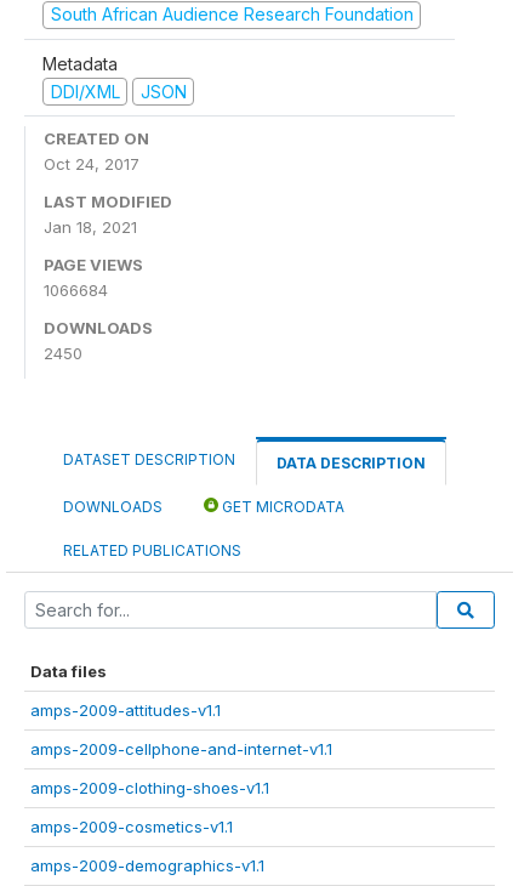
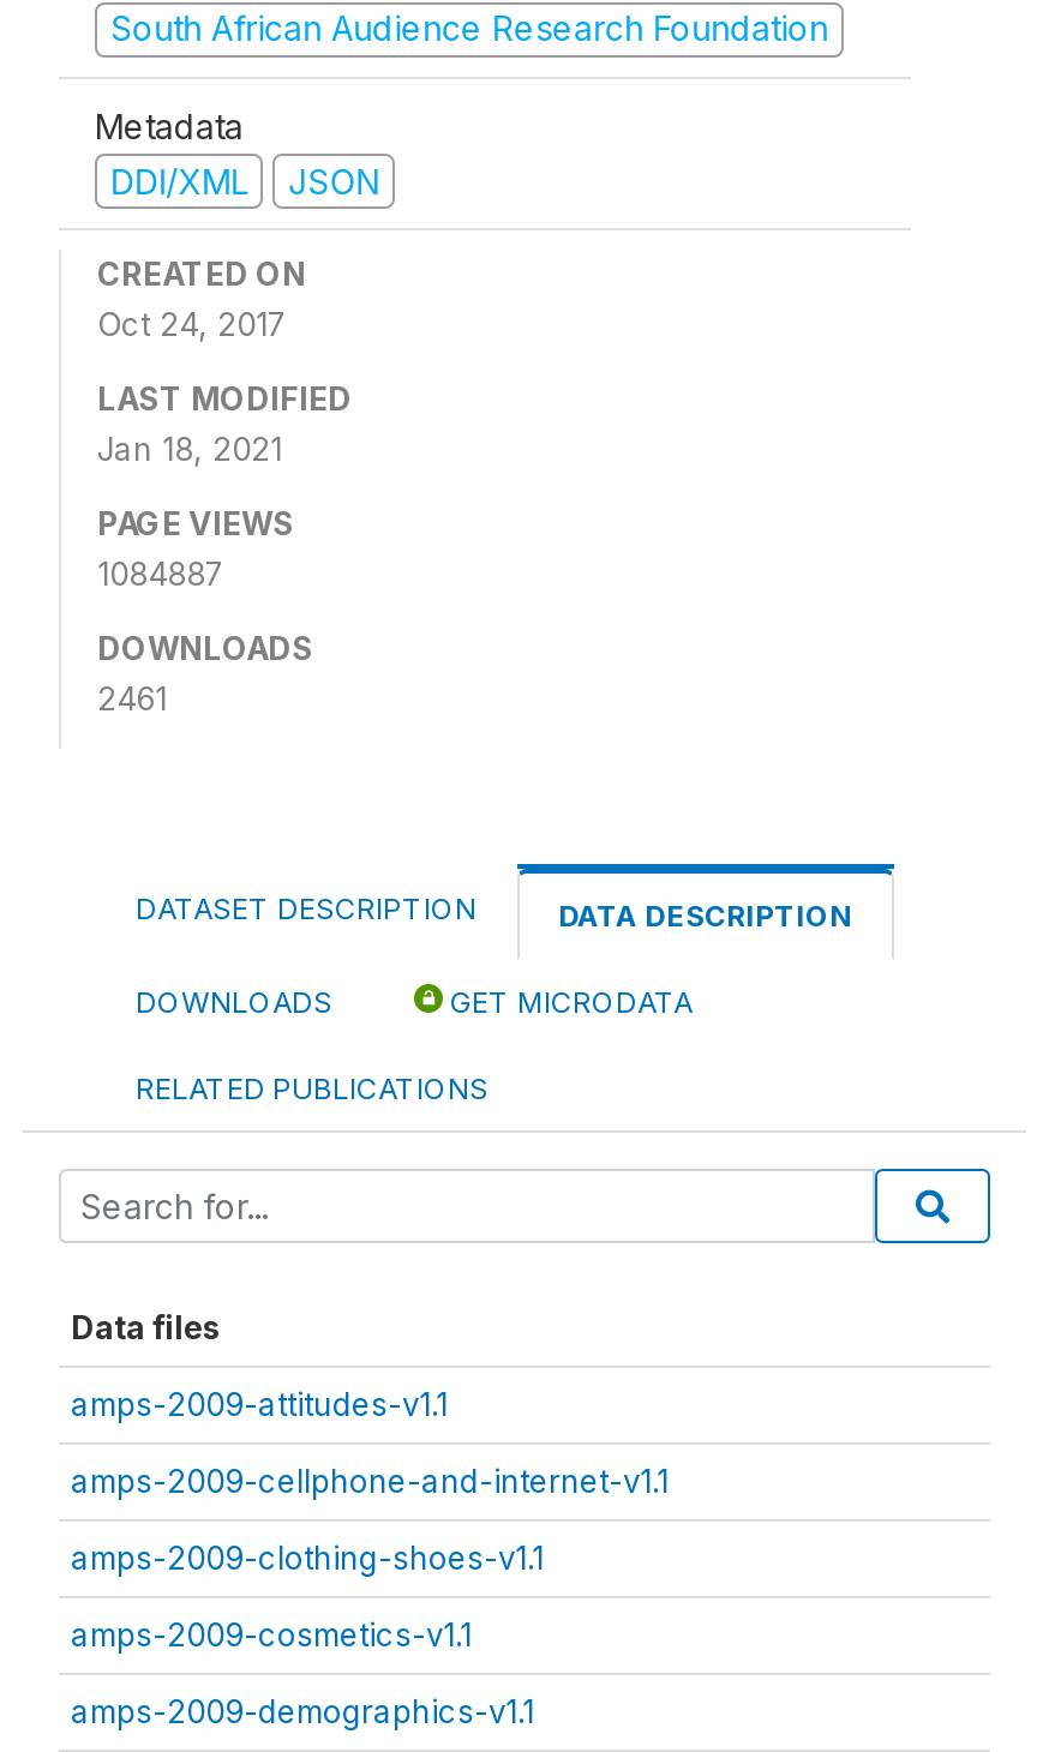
- 1066684
+ 1084887

- 2450
+ 2461
